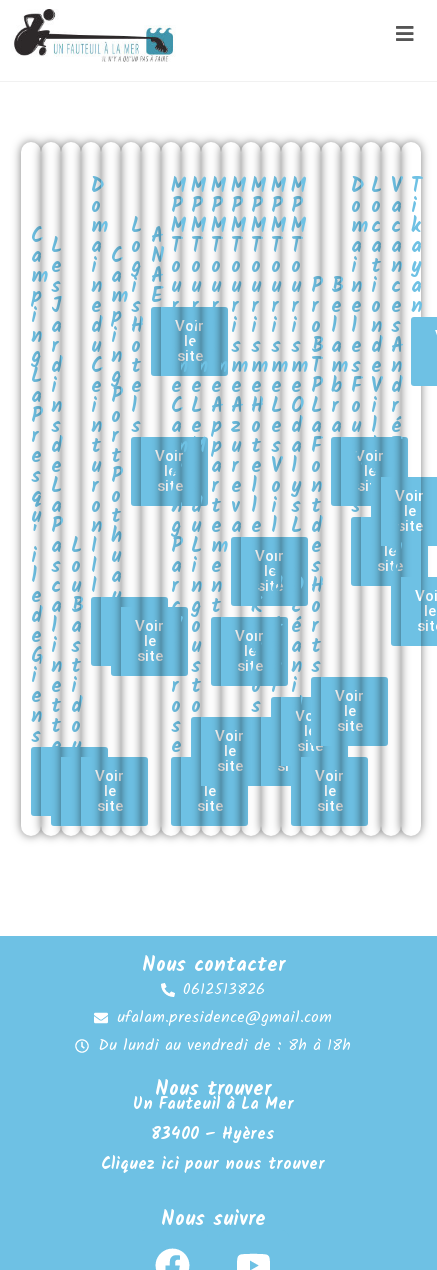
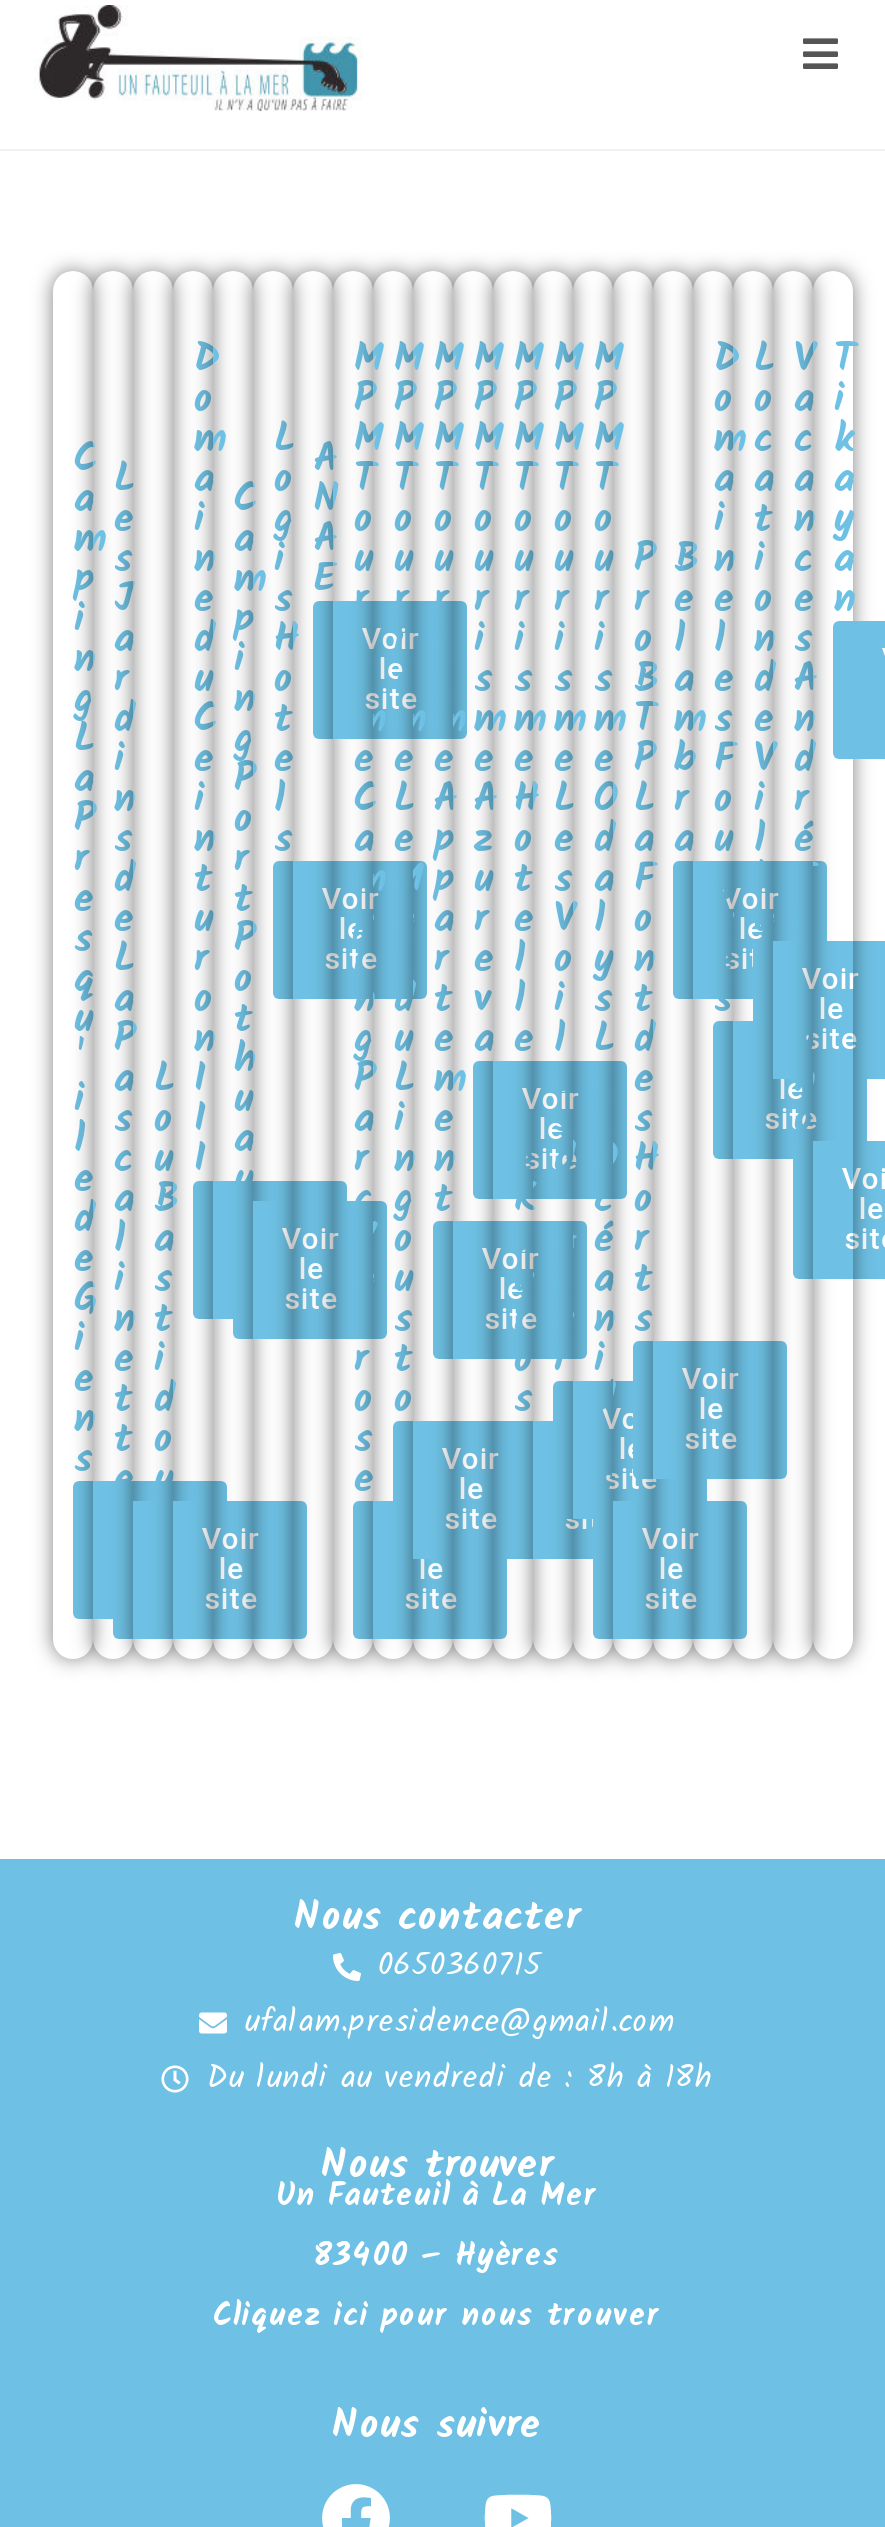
- 0612513826
+ 0650360715
